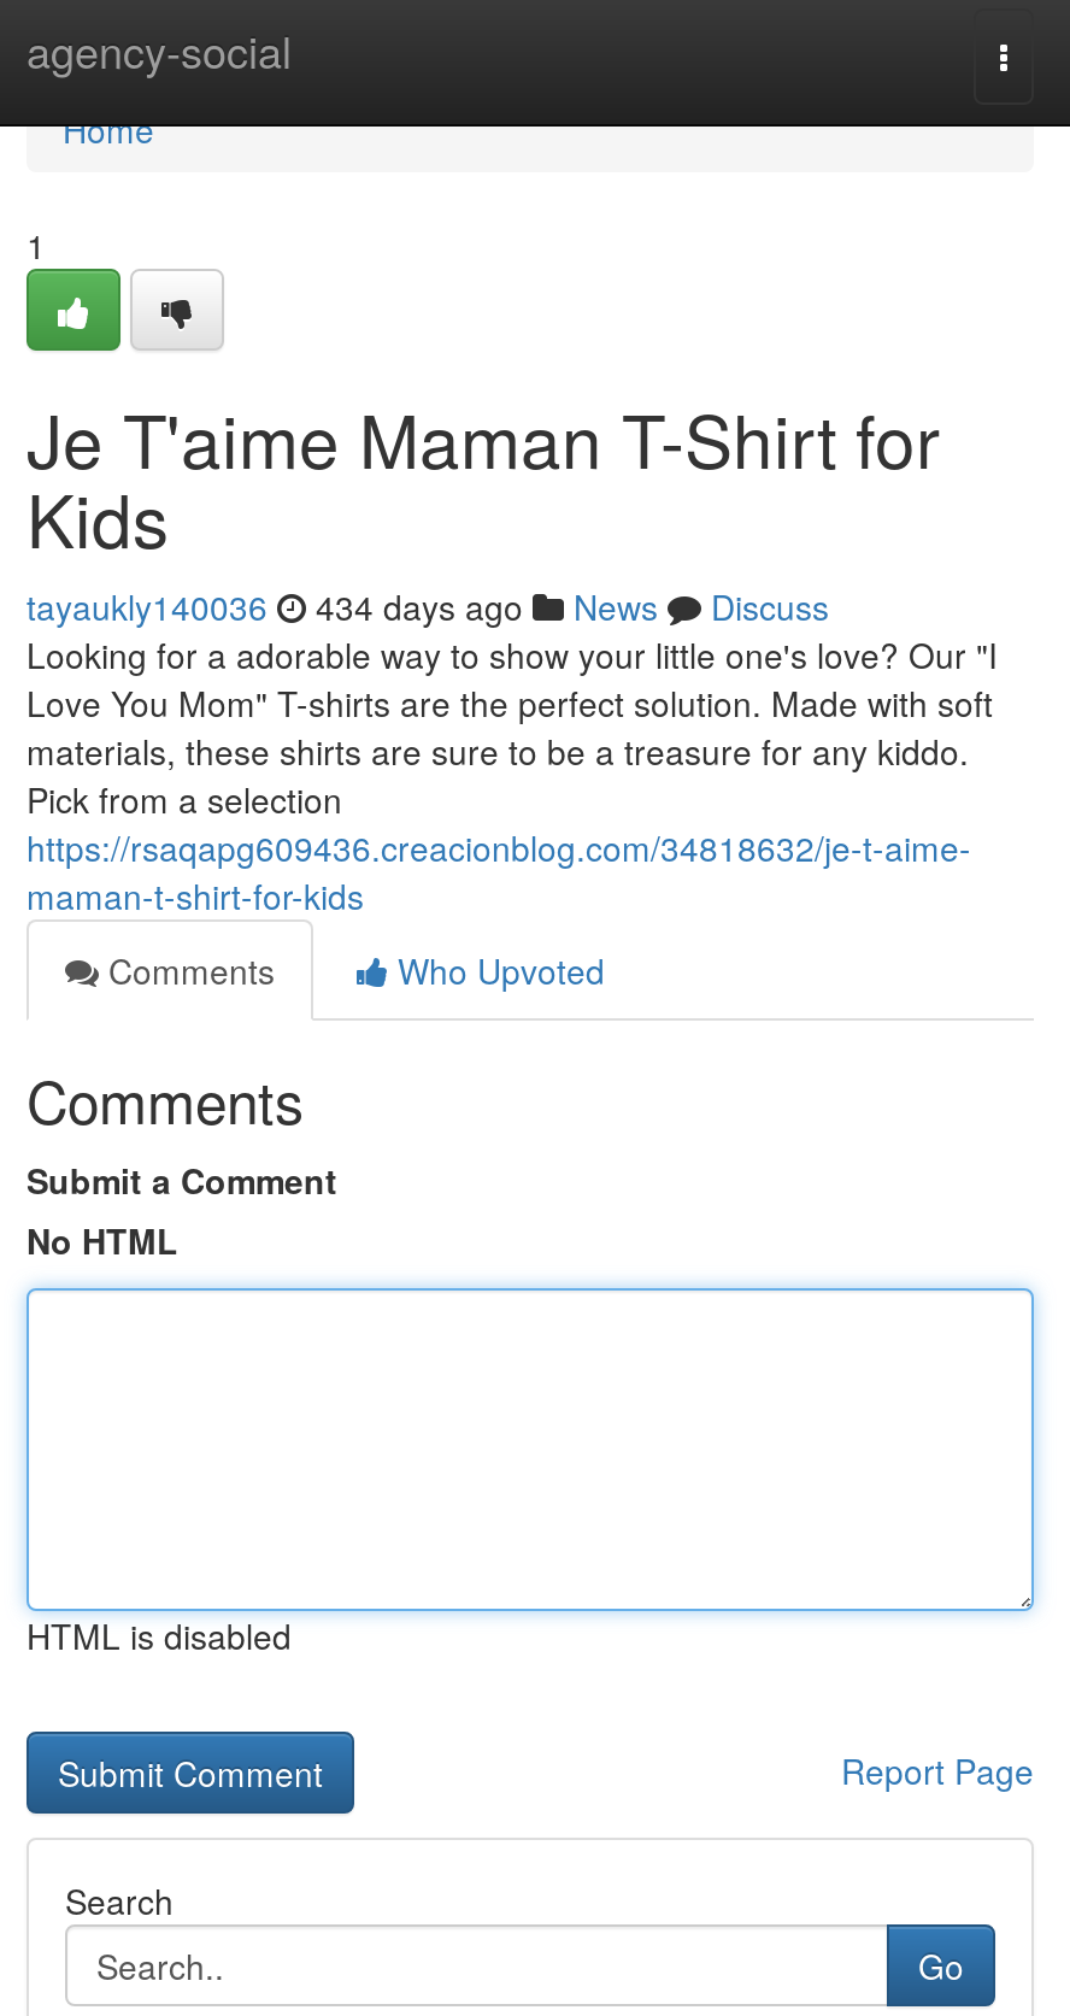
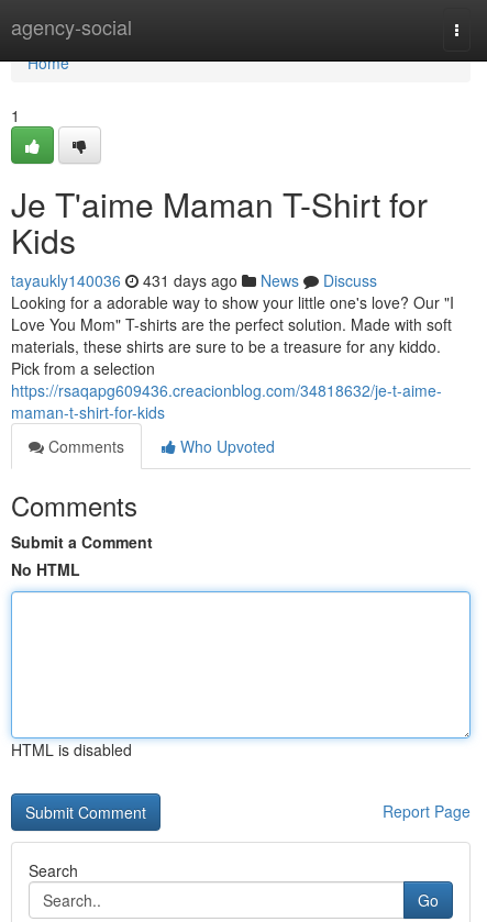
- tayaukly140036 434 days ago News Discuss
+ tayaukly140036 431 days ago News Discuss
